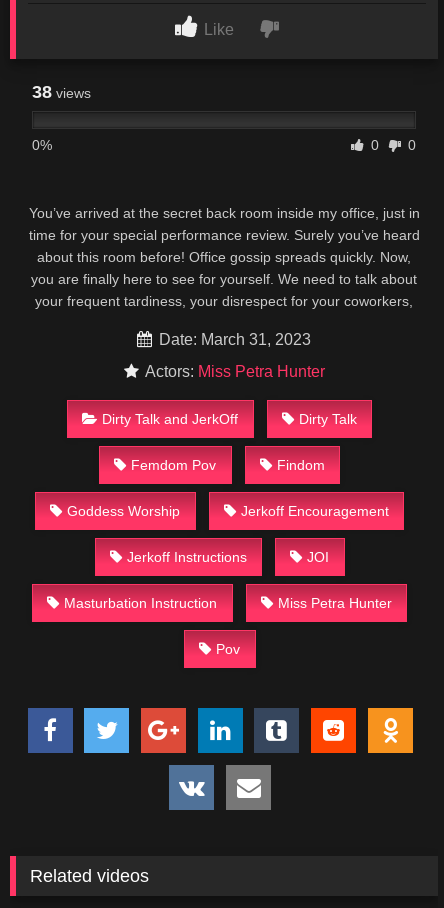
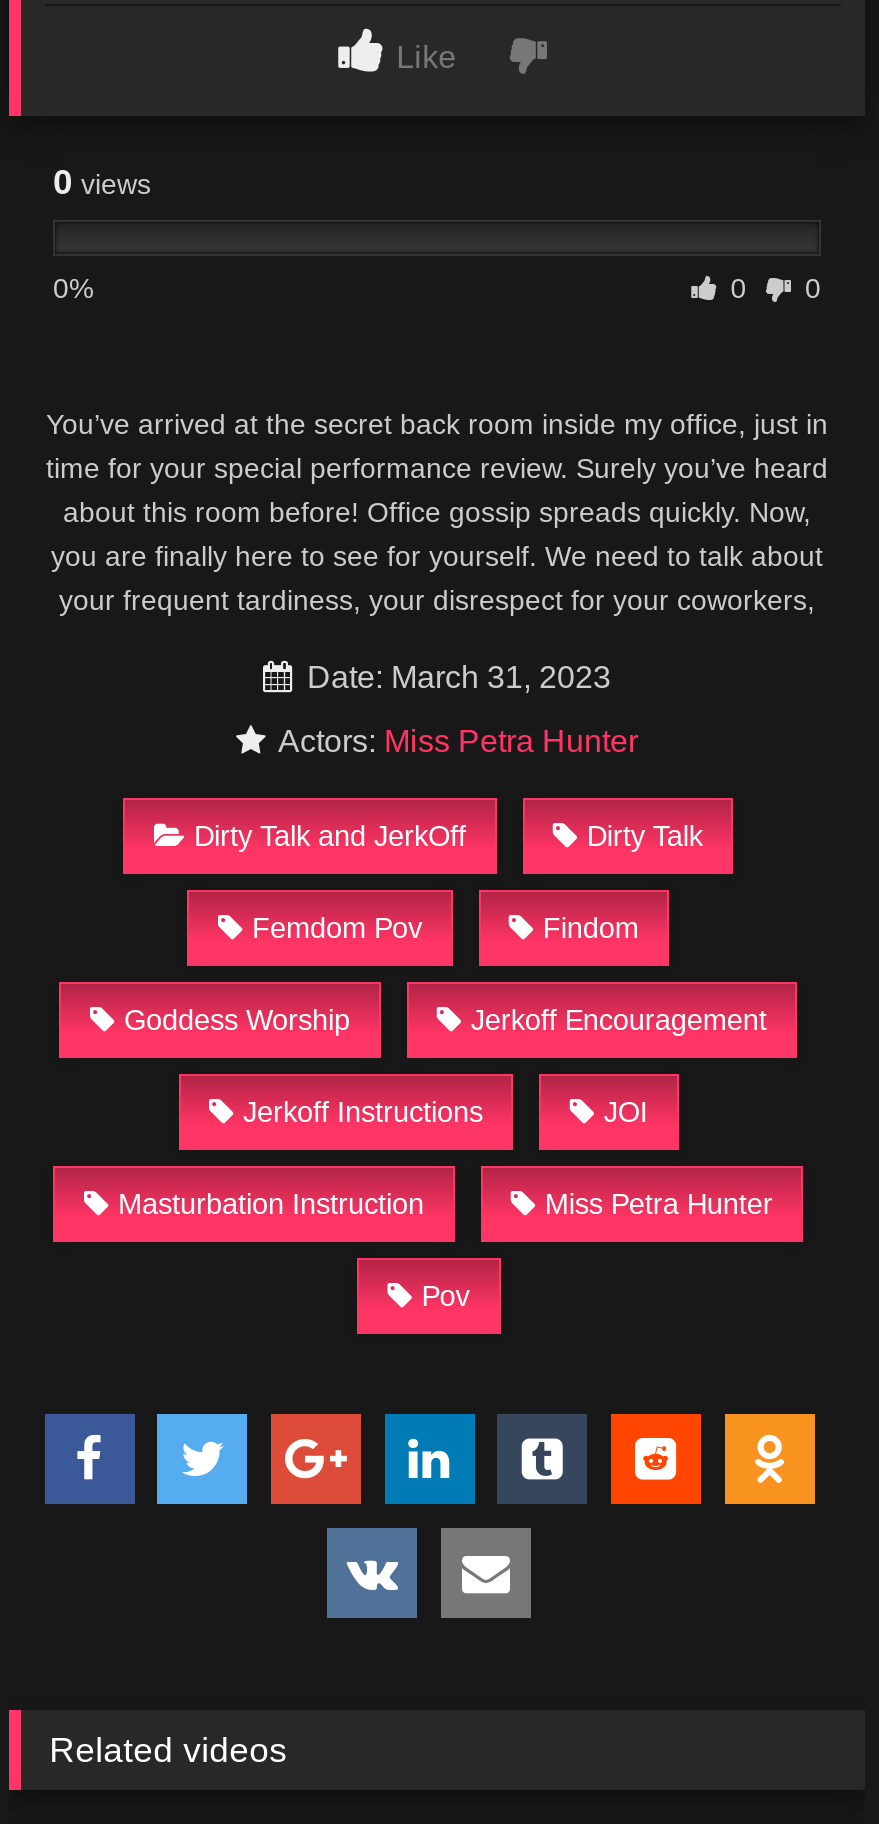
- 38 views
+ 0 views
